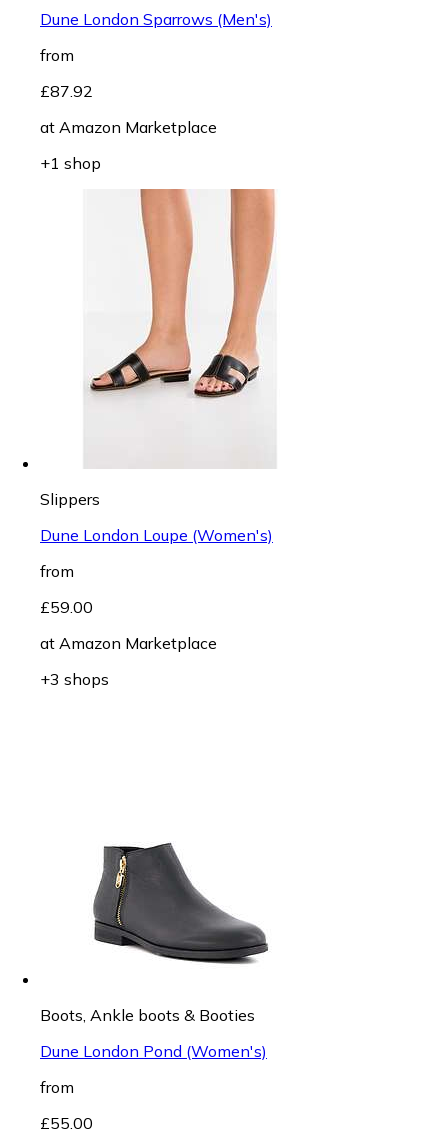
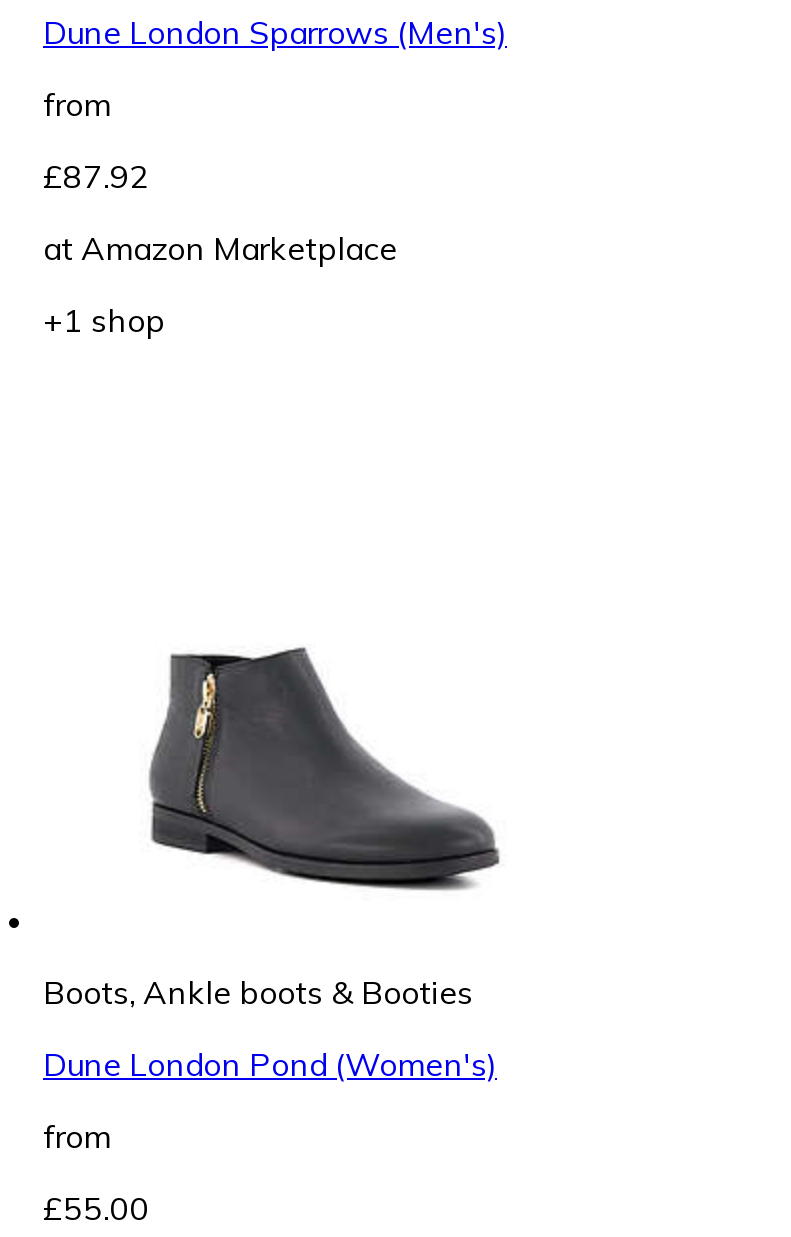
- [image]
- Slippers
- Dune London Loupe (Women's)
- from
- £59.00
- at Amazon Marketplace
- +3 shops
